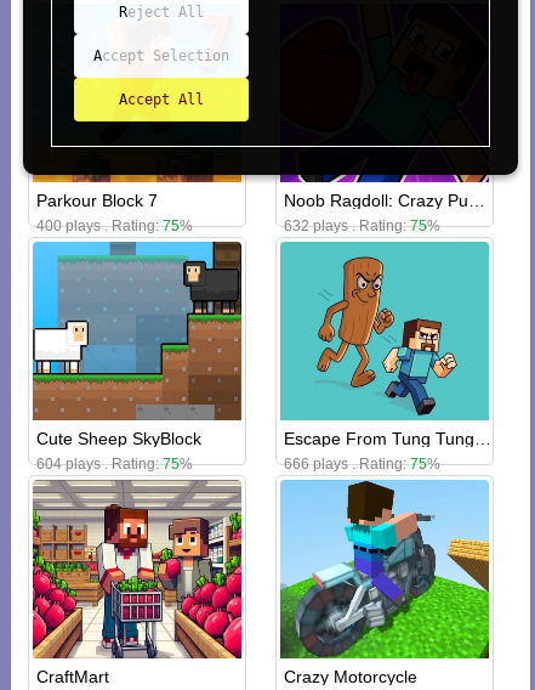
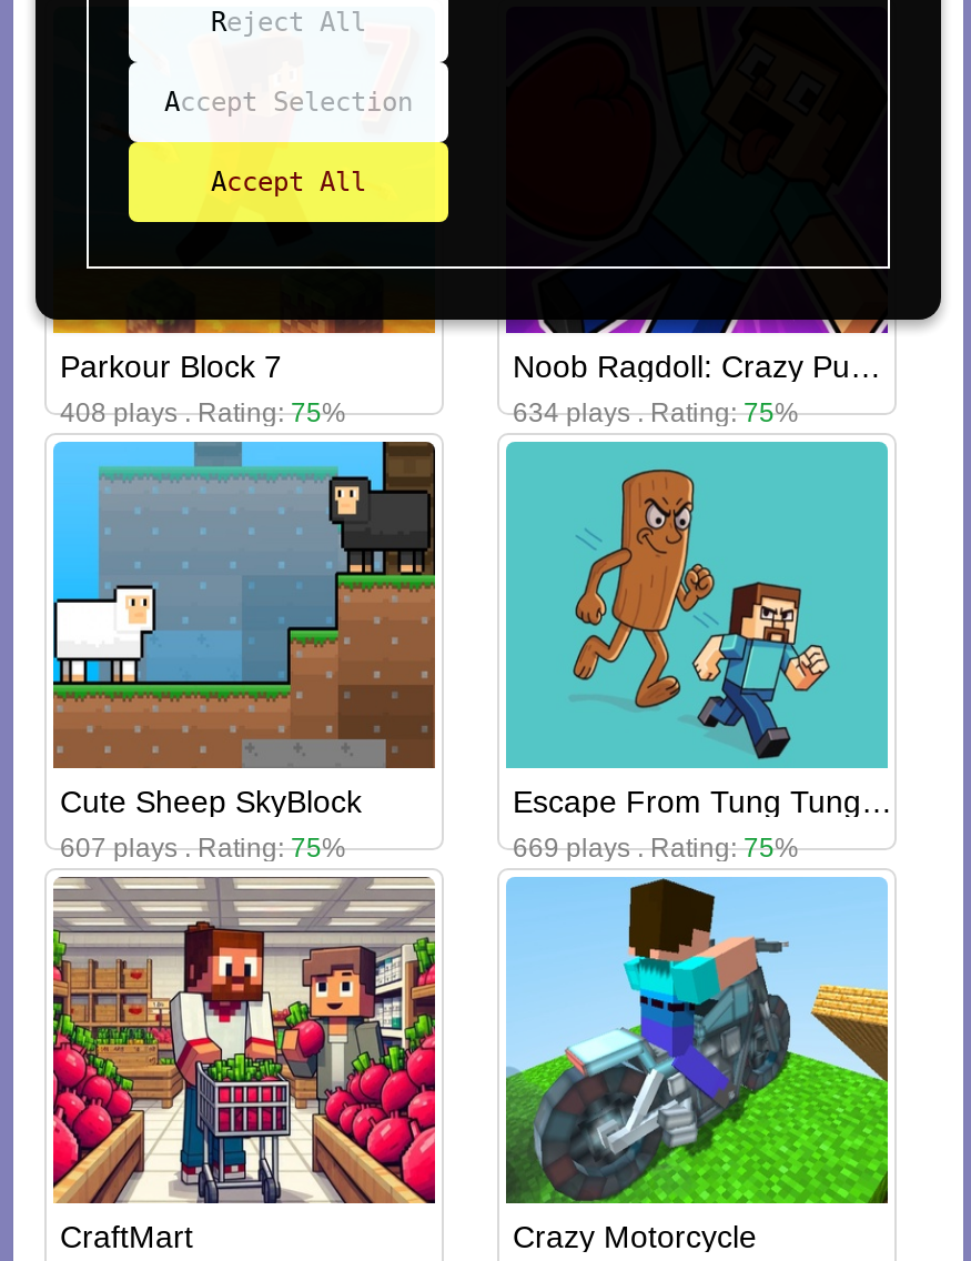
- 400 plays . Rating: 75%
+ 408 plays . Rating: 75%

- 632 plays . Rating: 75%
+ 634 plays . Rating: 75%

- 604 plays . Rating: 75%
+ 607 plays . Rating: 75%

- 666 plays . Rating: 75%
+ 669 plays . Rating: 75%
